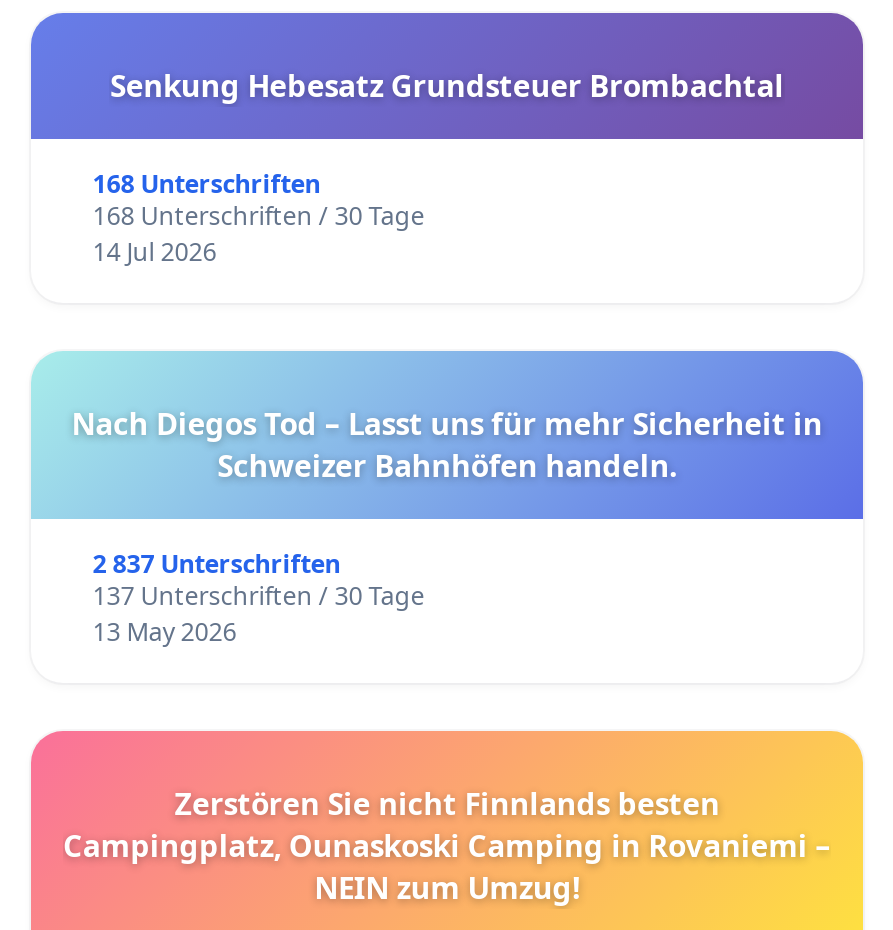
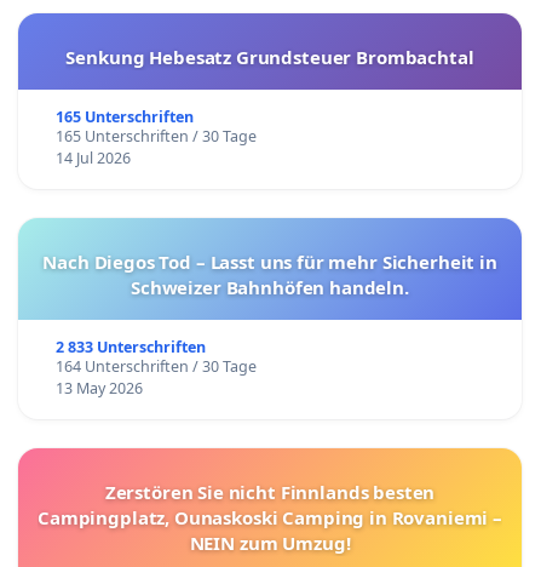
- 168 Unterschriften
+ 165 Unterschriften

- 168 Unterschriften / 30 Tage
+ 165 Unterschriften / 30 Tage

- 2 837 Unterschriften
+ 2 833 Unterschriften

- 137 Unterschriften / 30 Tage
+ 164 Unterschriften / 30 Tage
